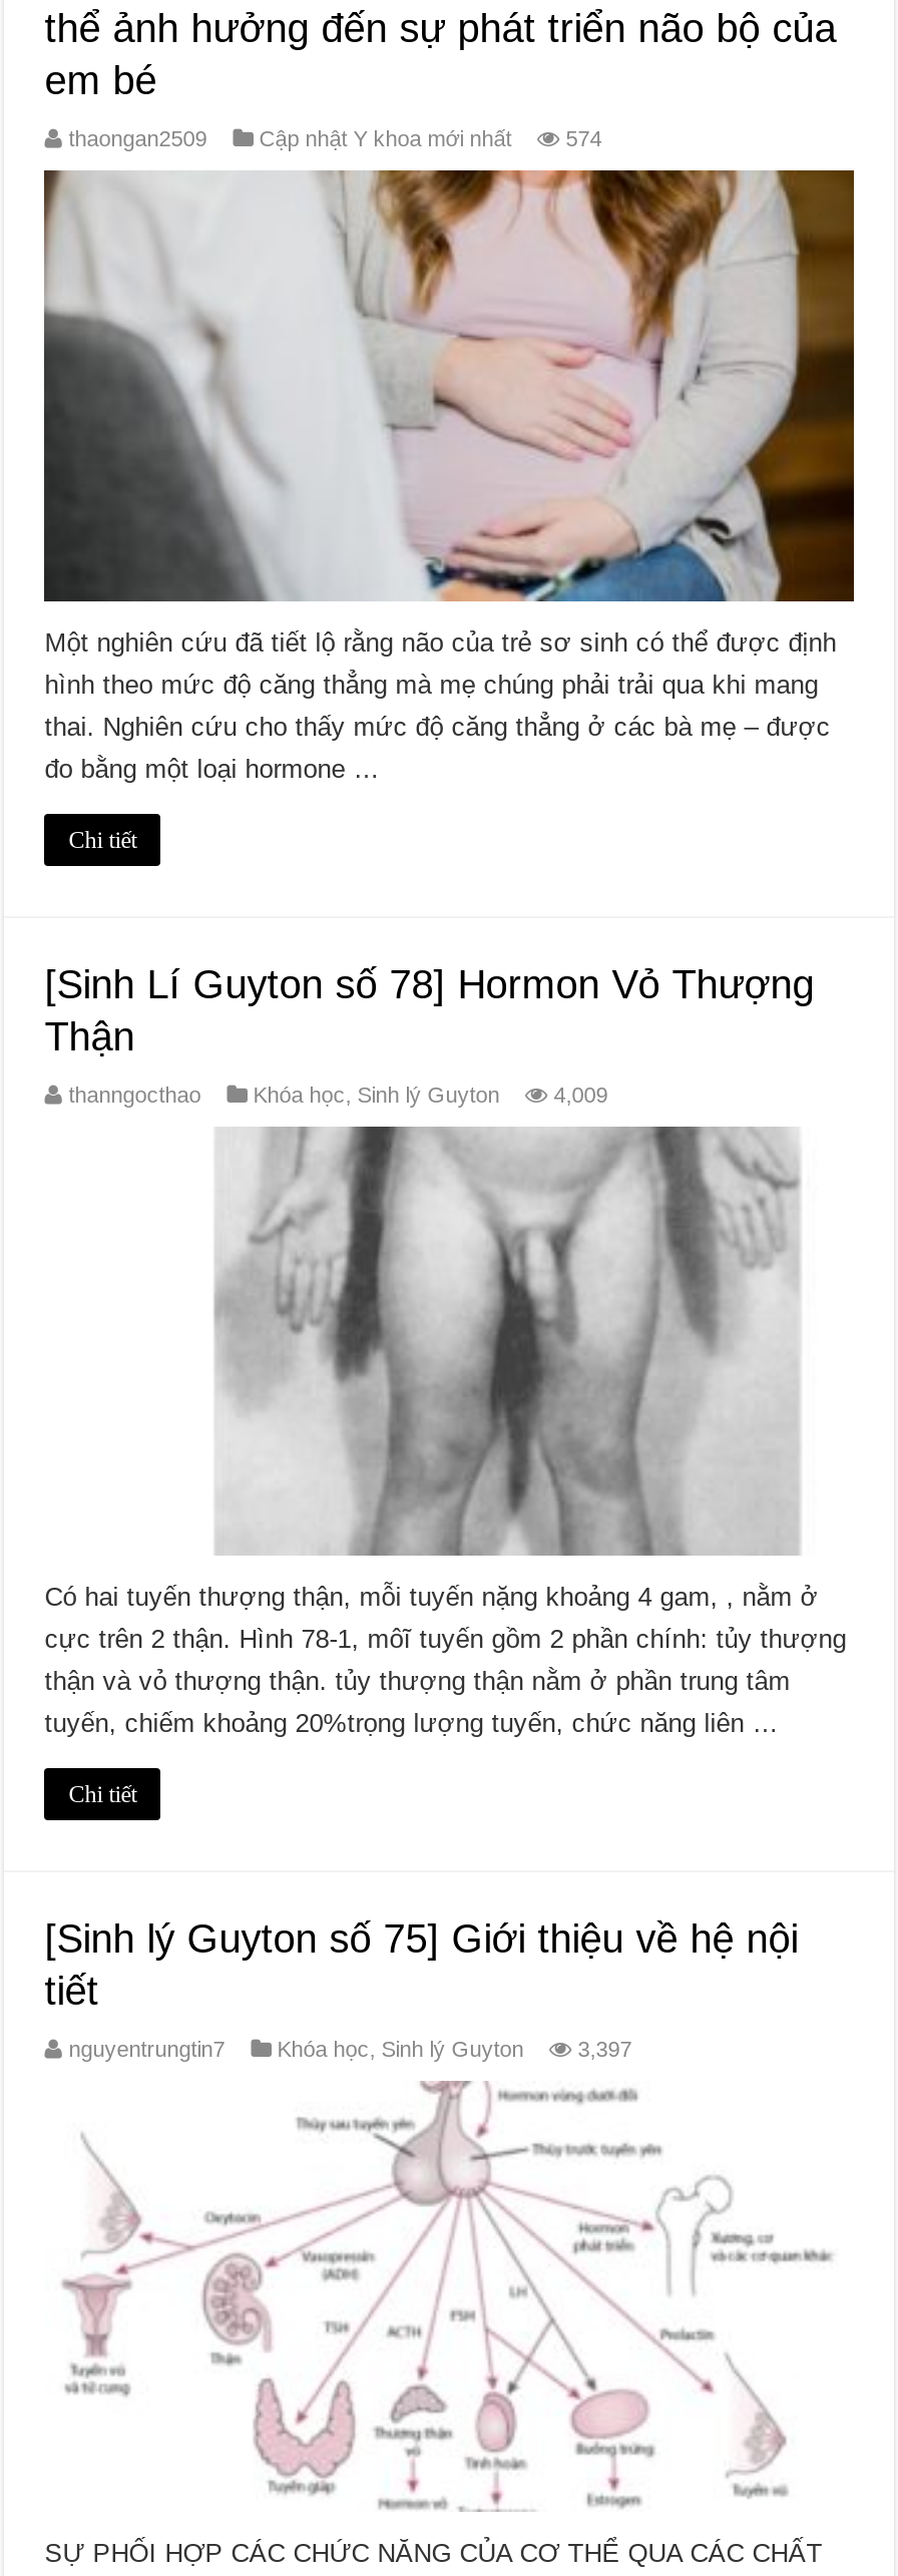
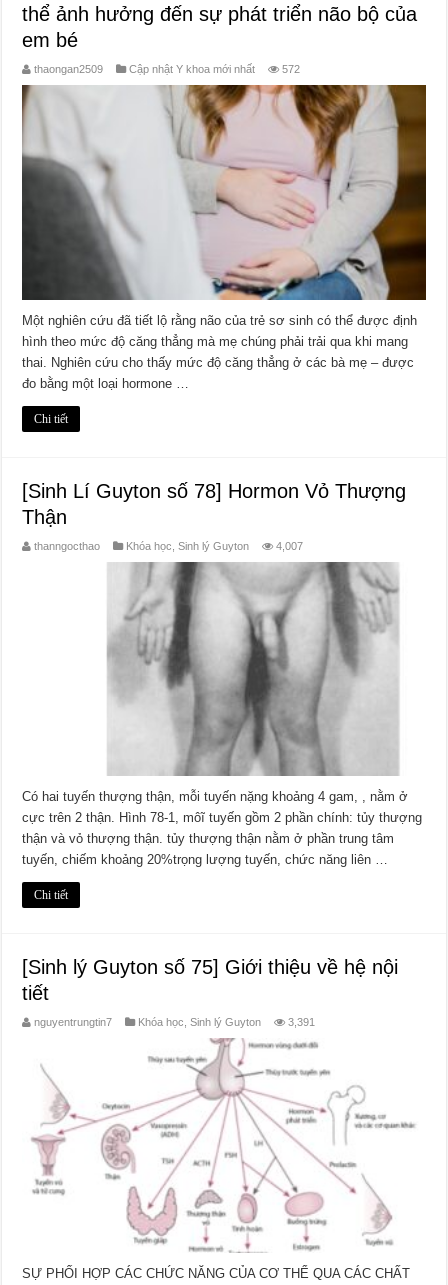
- 574
+ 572

- 4,009
+ 4,007

- 3,397
+ 3,391
